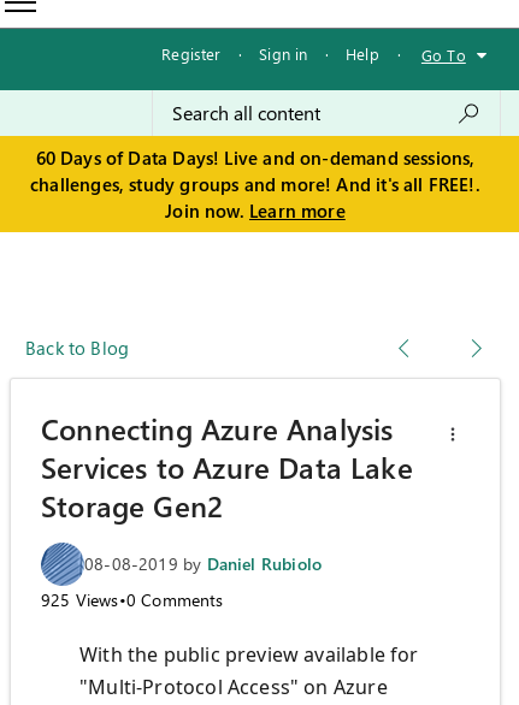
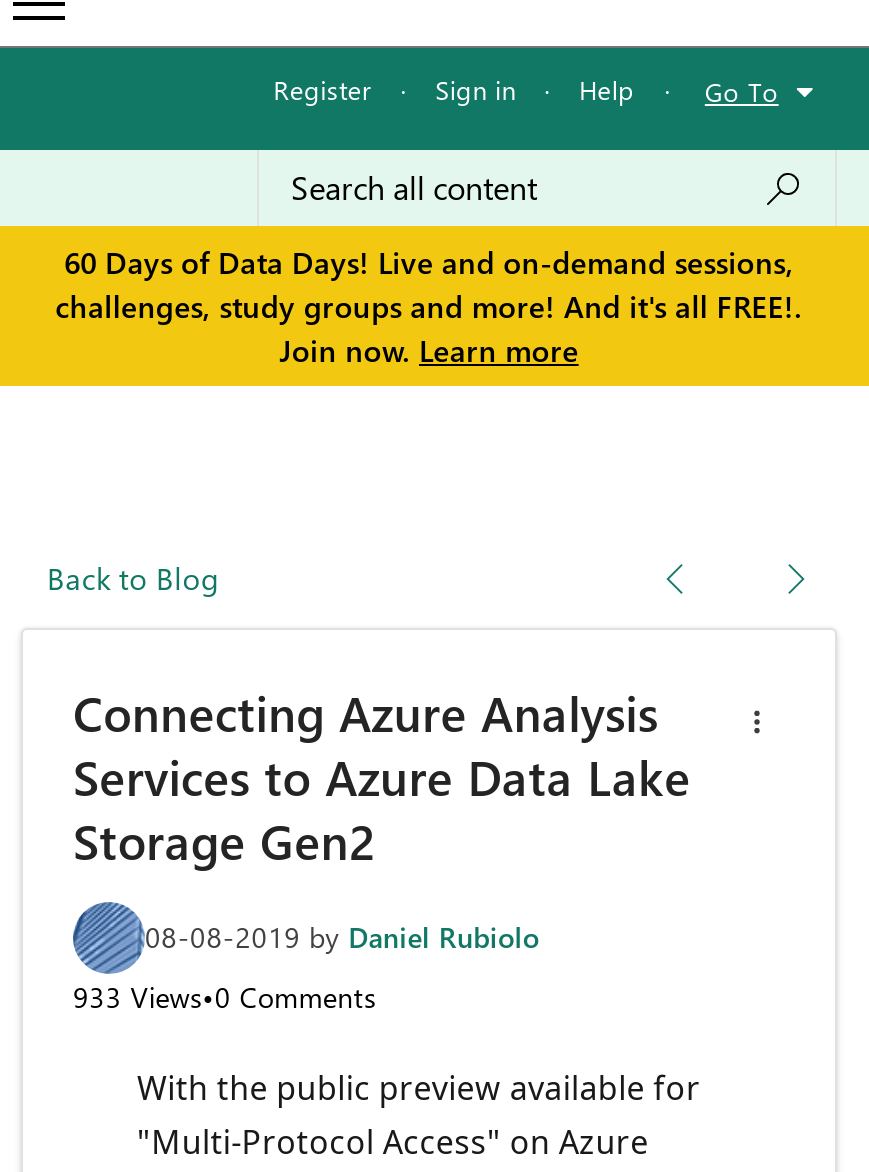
- 925 Views•0 Comments
+ 933 Views•0 Comments
